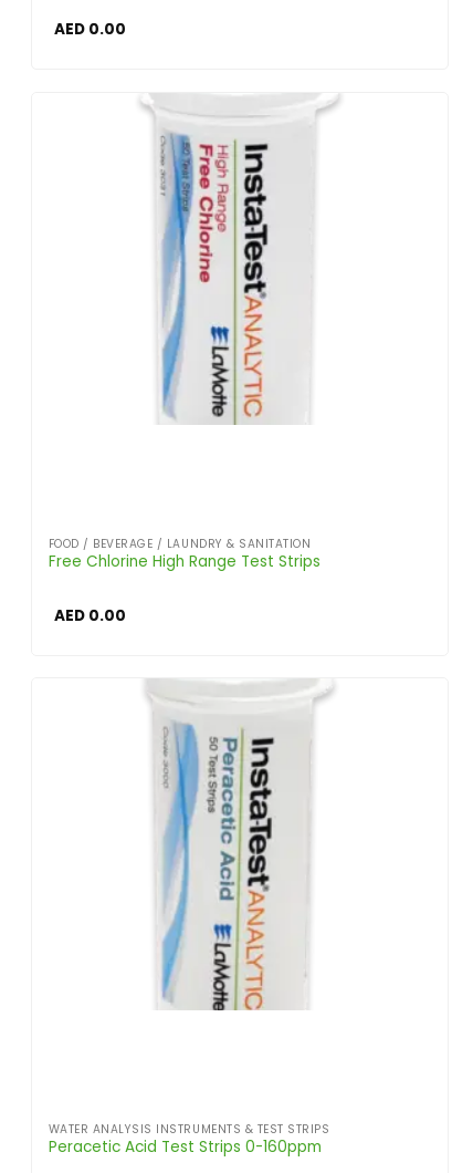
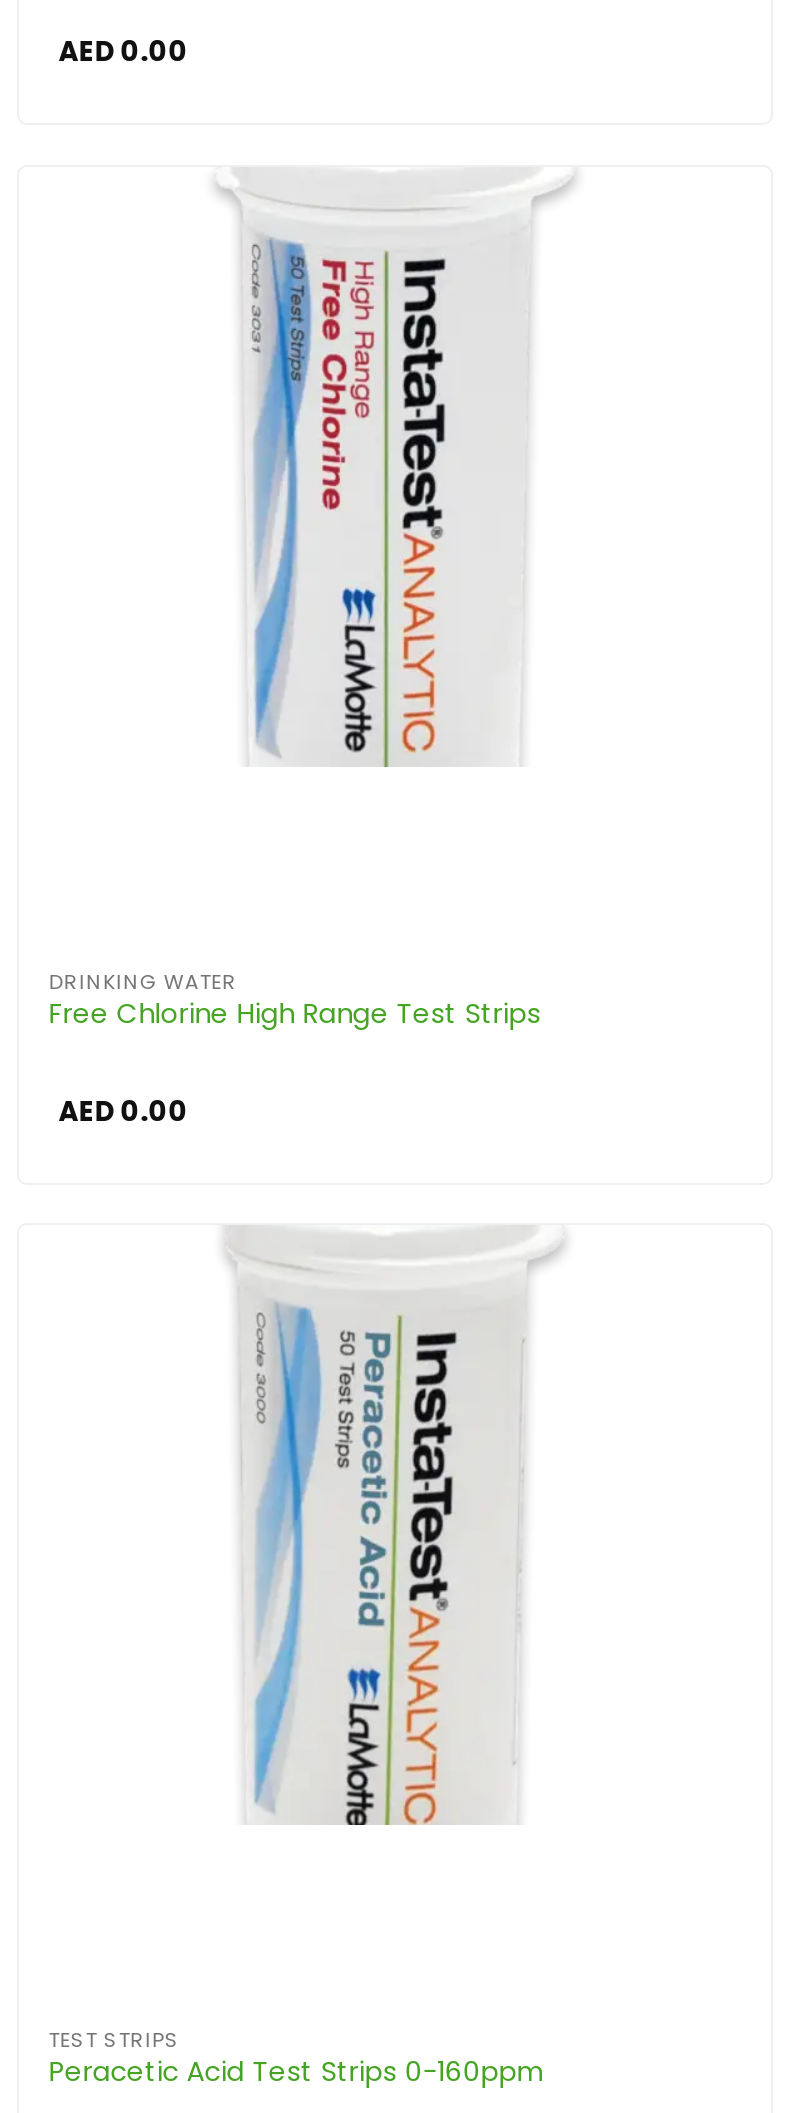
- FOOD / BEVERAGE / LAUNDRY & SANITATION
+ DRINKING WATER

- WATER ANALYSIS INSTRUMENTS & TEST STRIPS
+ TEST STRIPS
